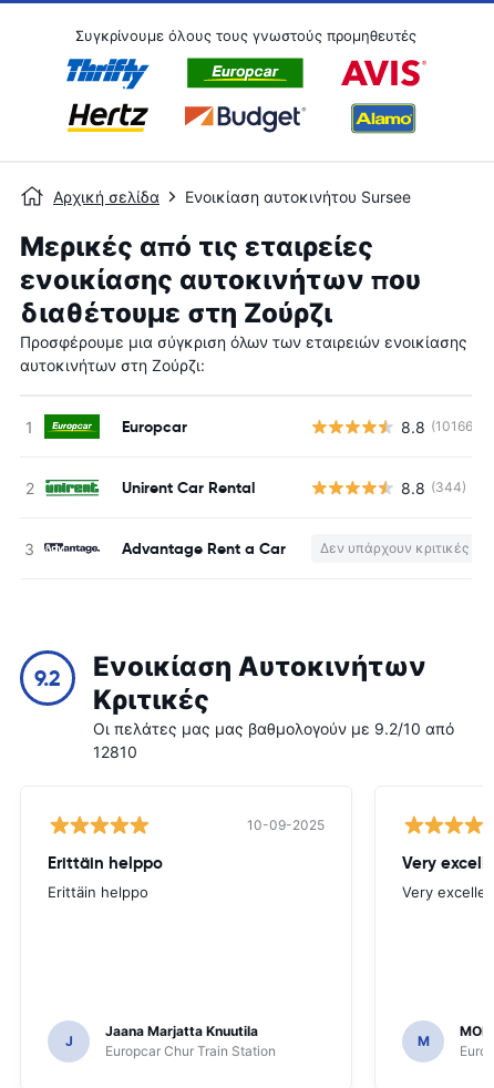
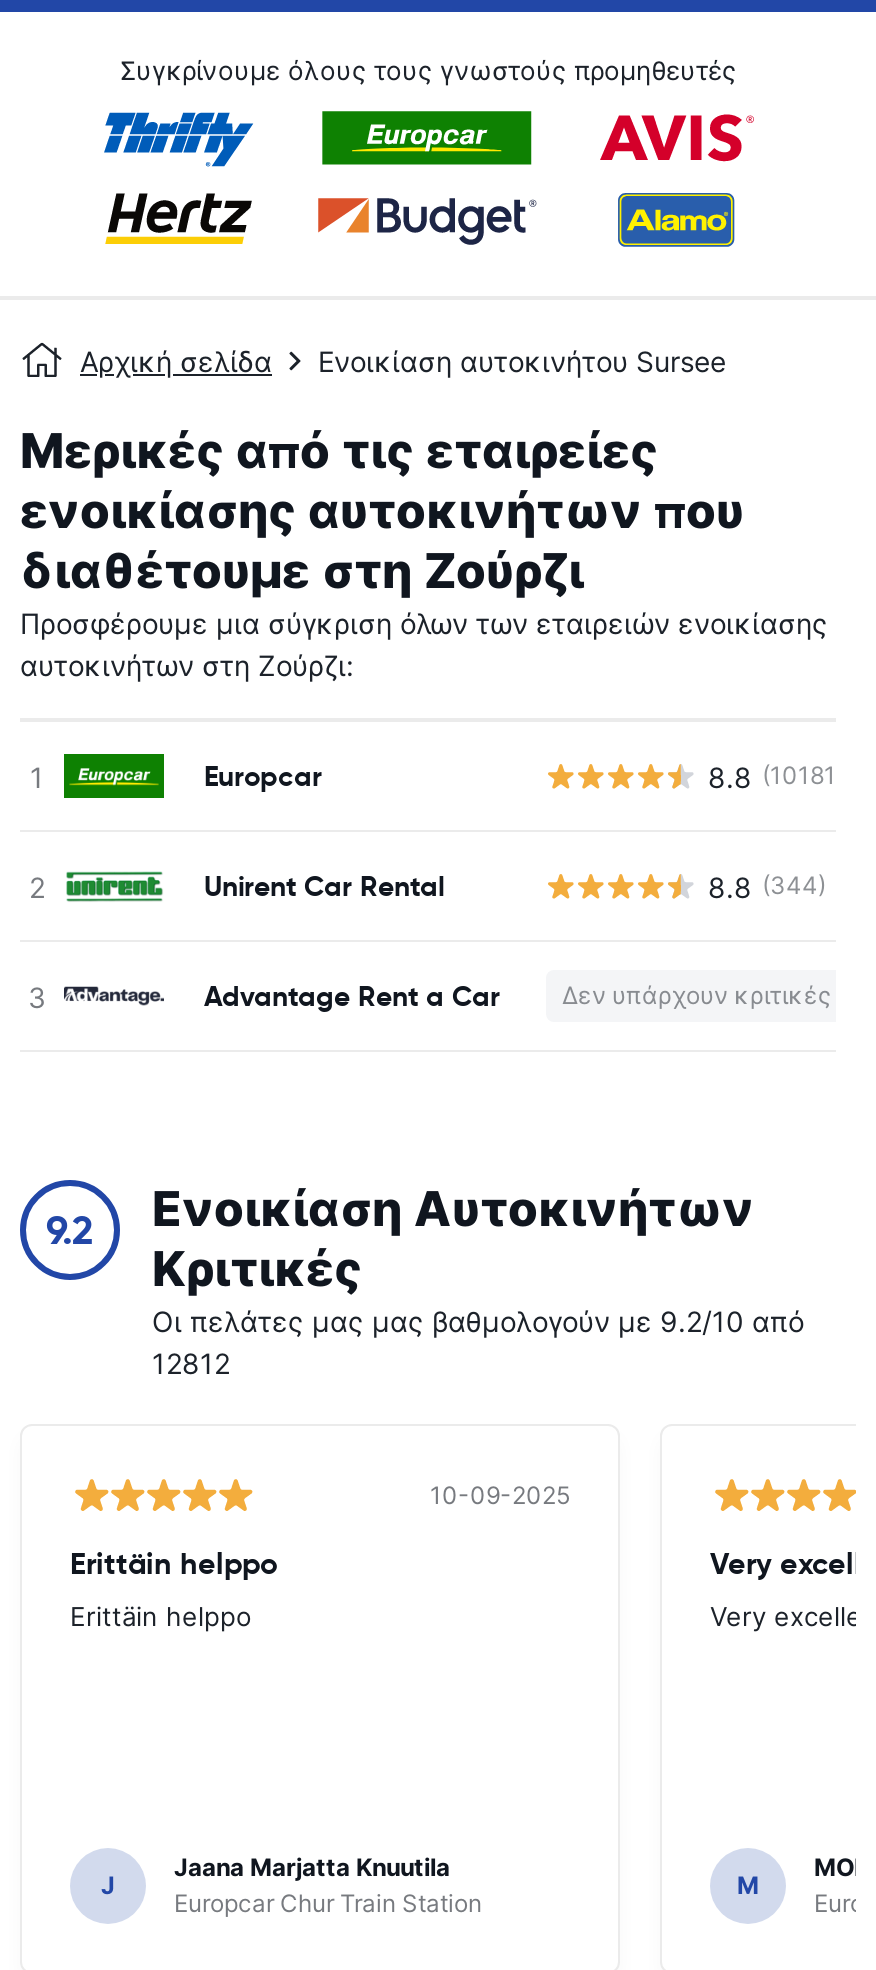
- 8.8 (10166)
+ 8.8 (10181)

- 12810
+ 12812
